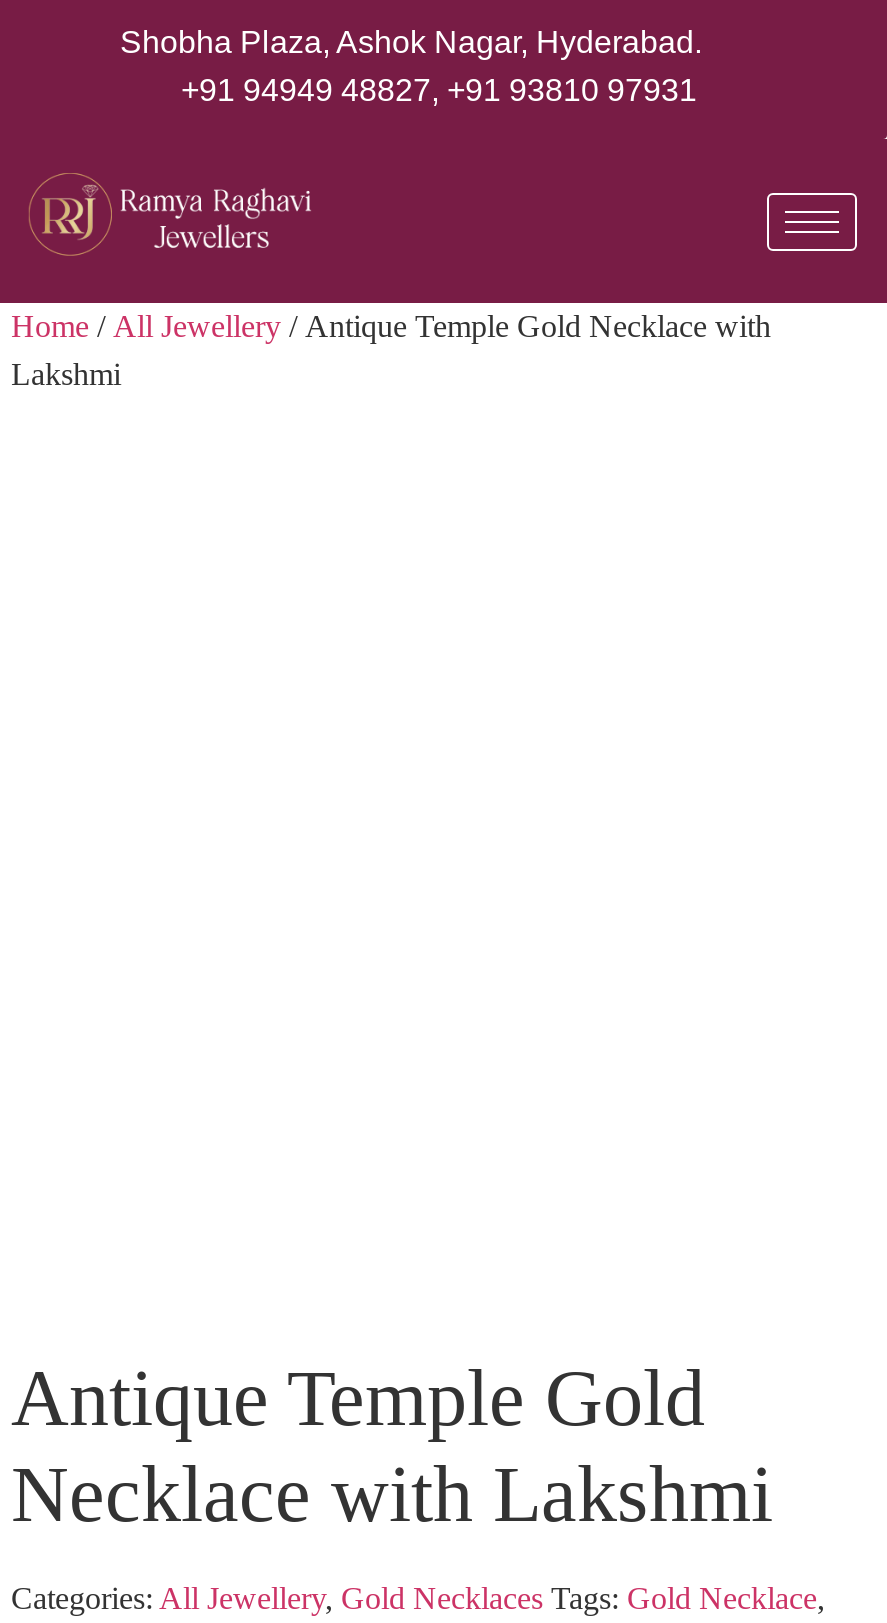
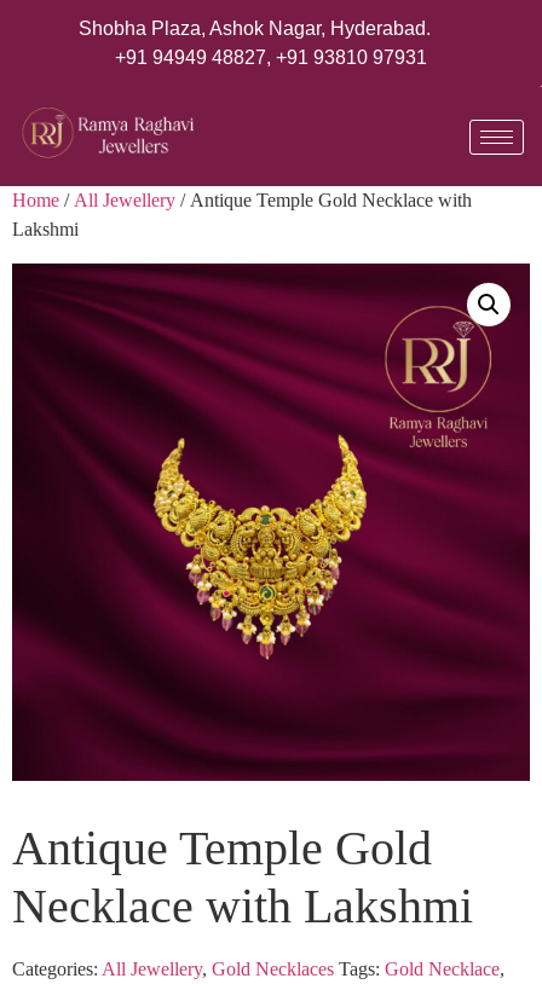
+ [image]
